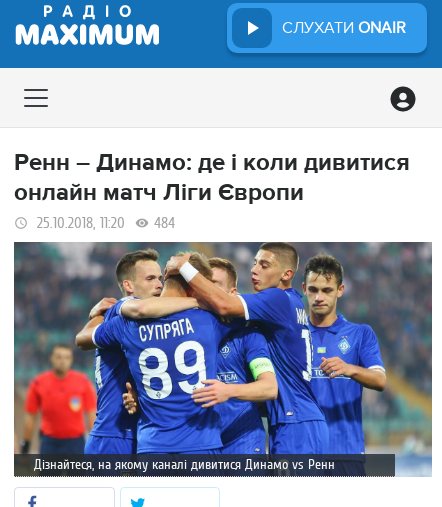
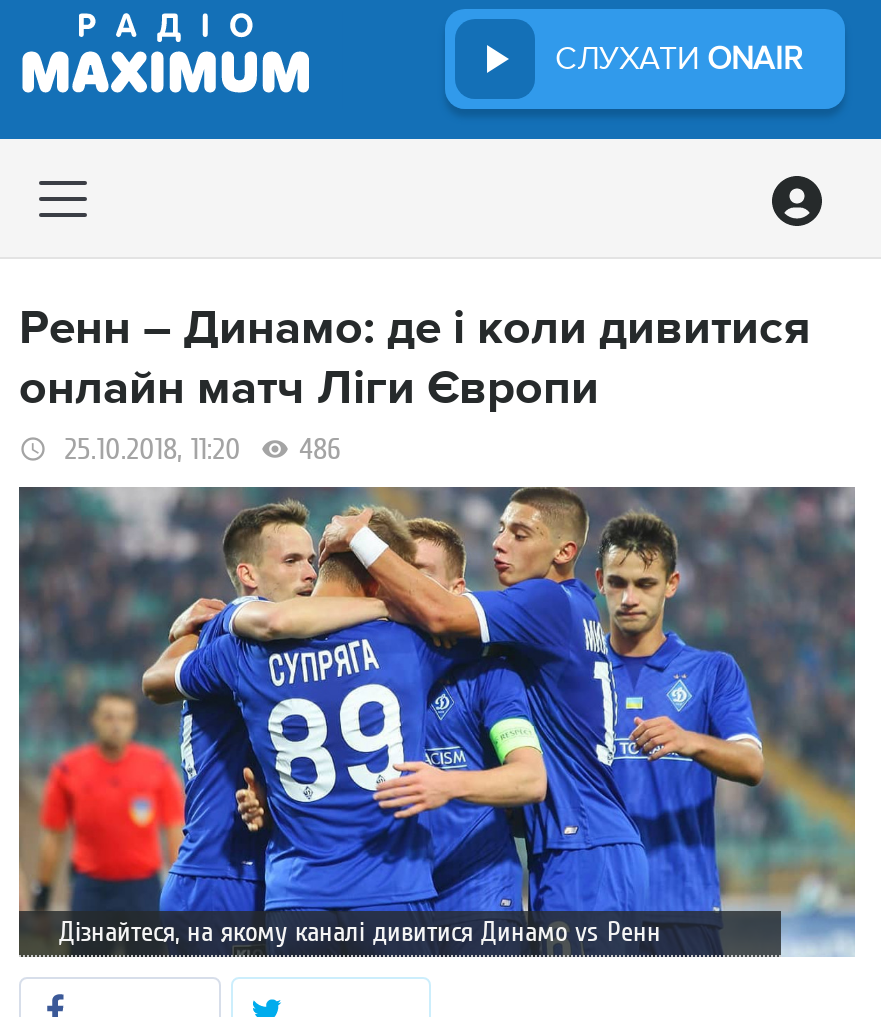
- 25.10.2018, 11:20 484
+ 25.10.2018, 11:20 486
